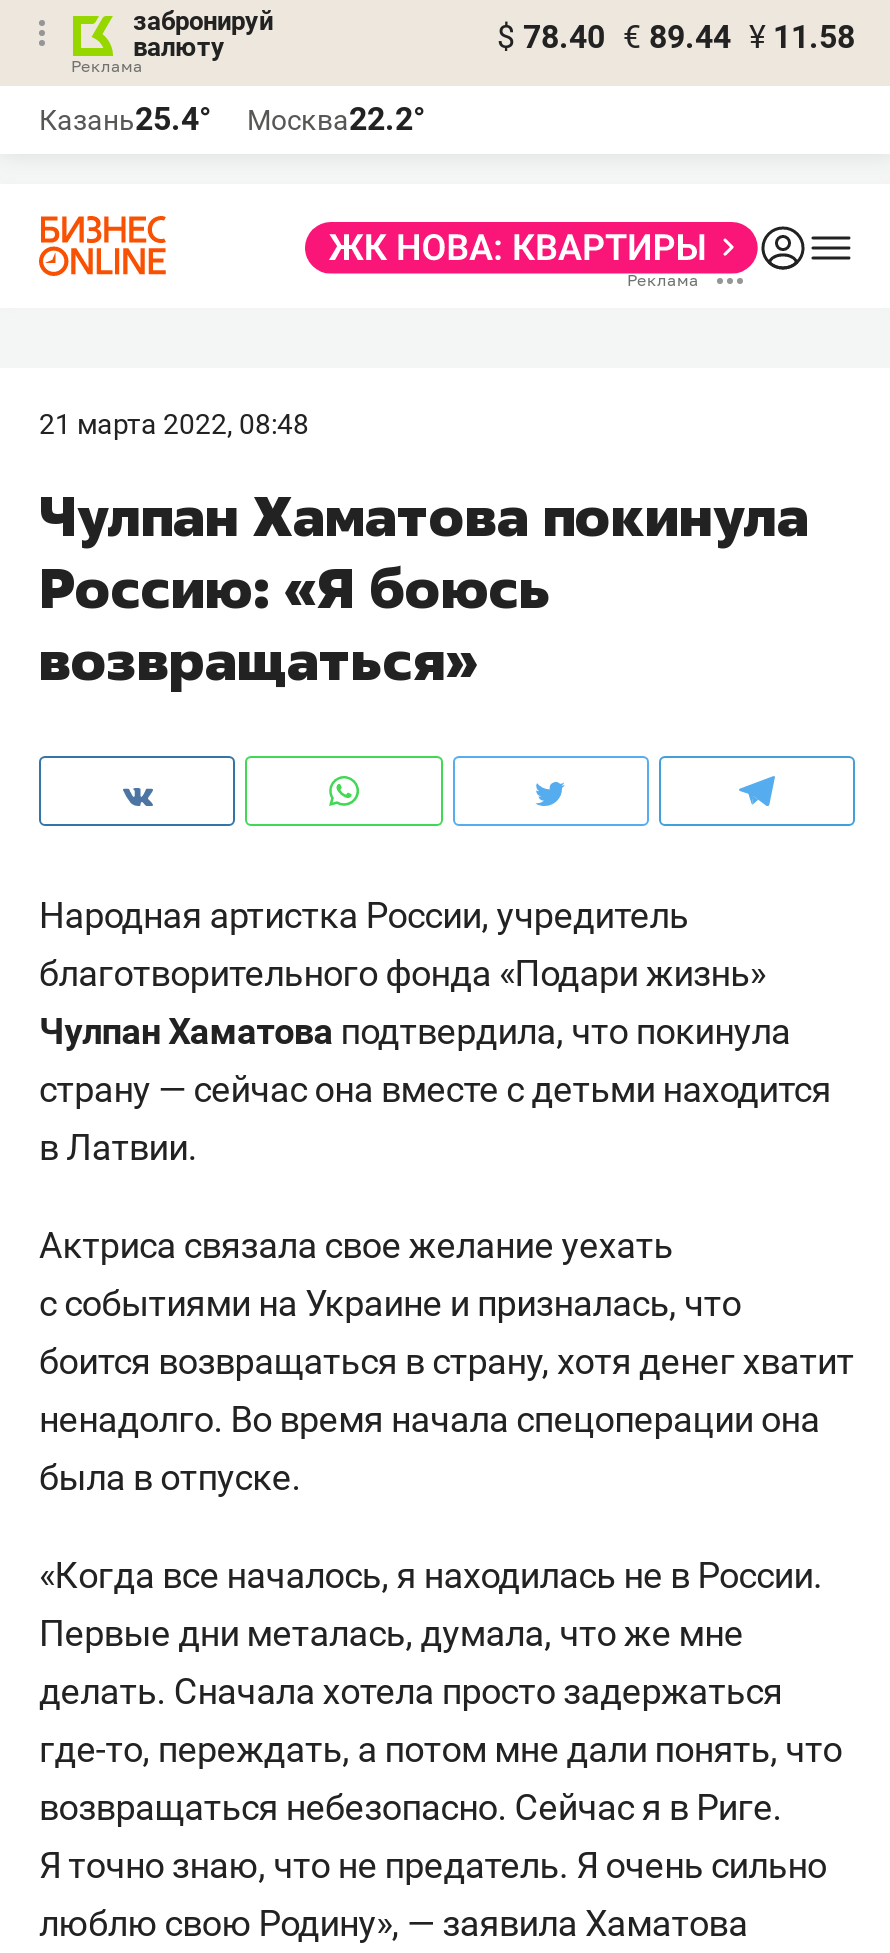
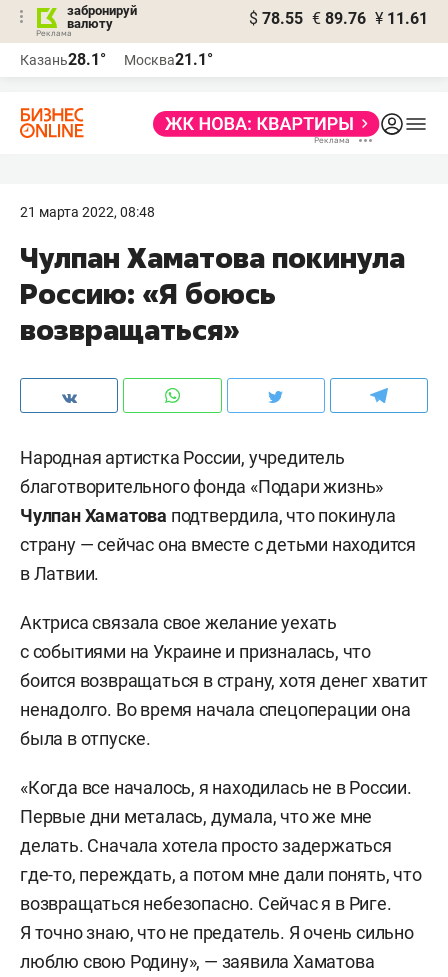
- $ 78.40 € 89.44 ¥ 11.58
+ $ 78.55 € 89.76 ¥ 11.61

- Казань25.4°
+ Казань28.1°

- Москва22.2°
+ Москва21.1°
